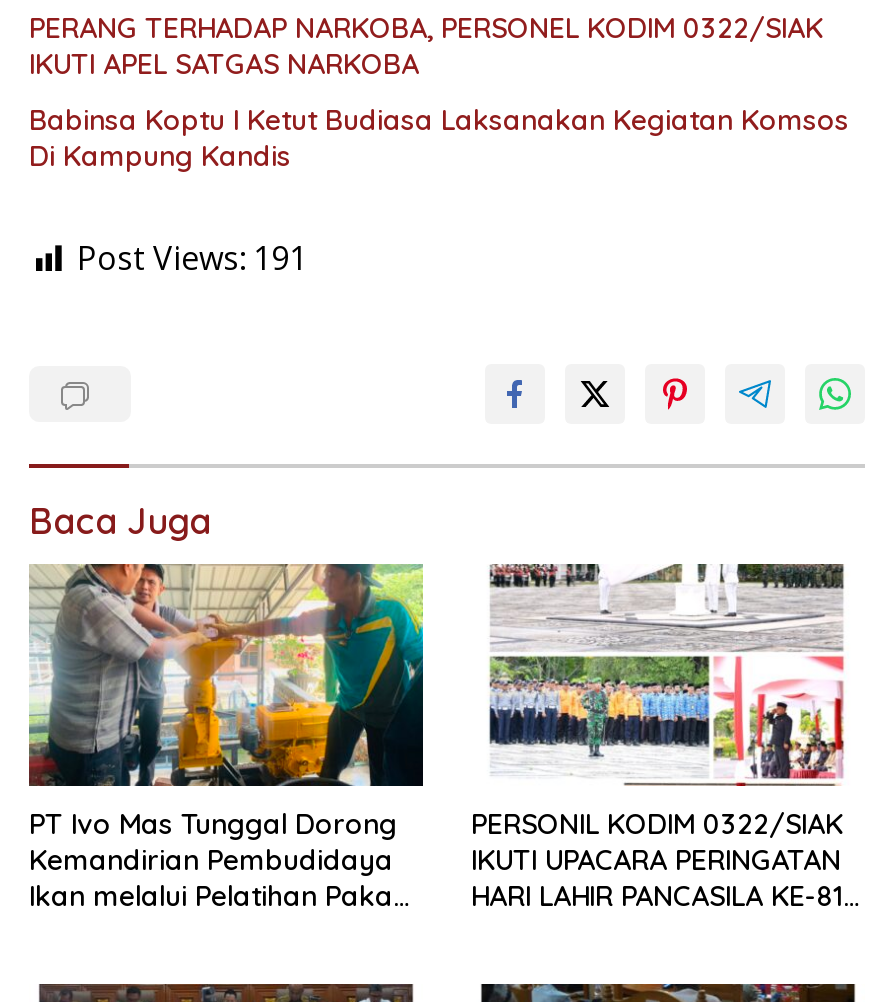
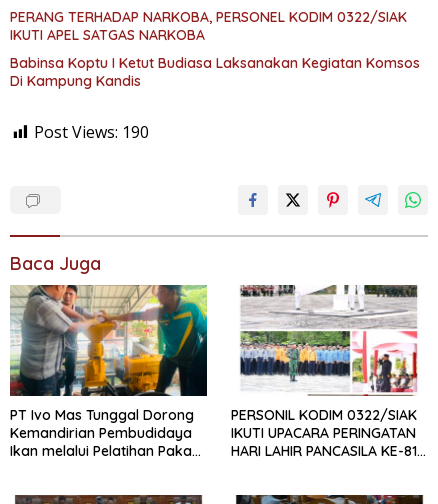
- Post Views: 191
+ Post Views: 190
